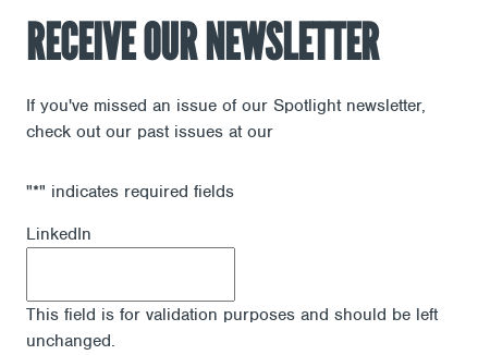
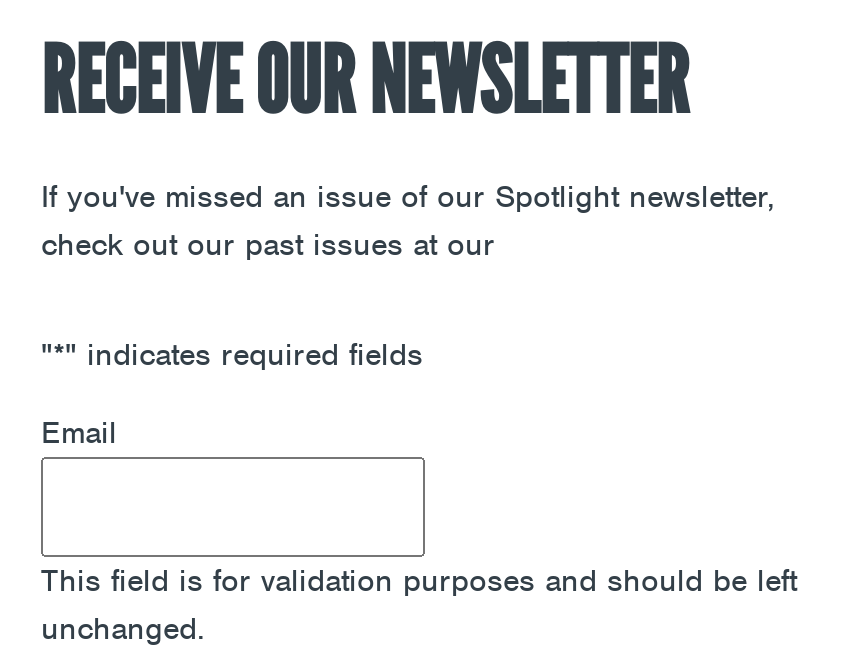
- LinkedIn
+ Email
